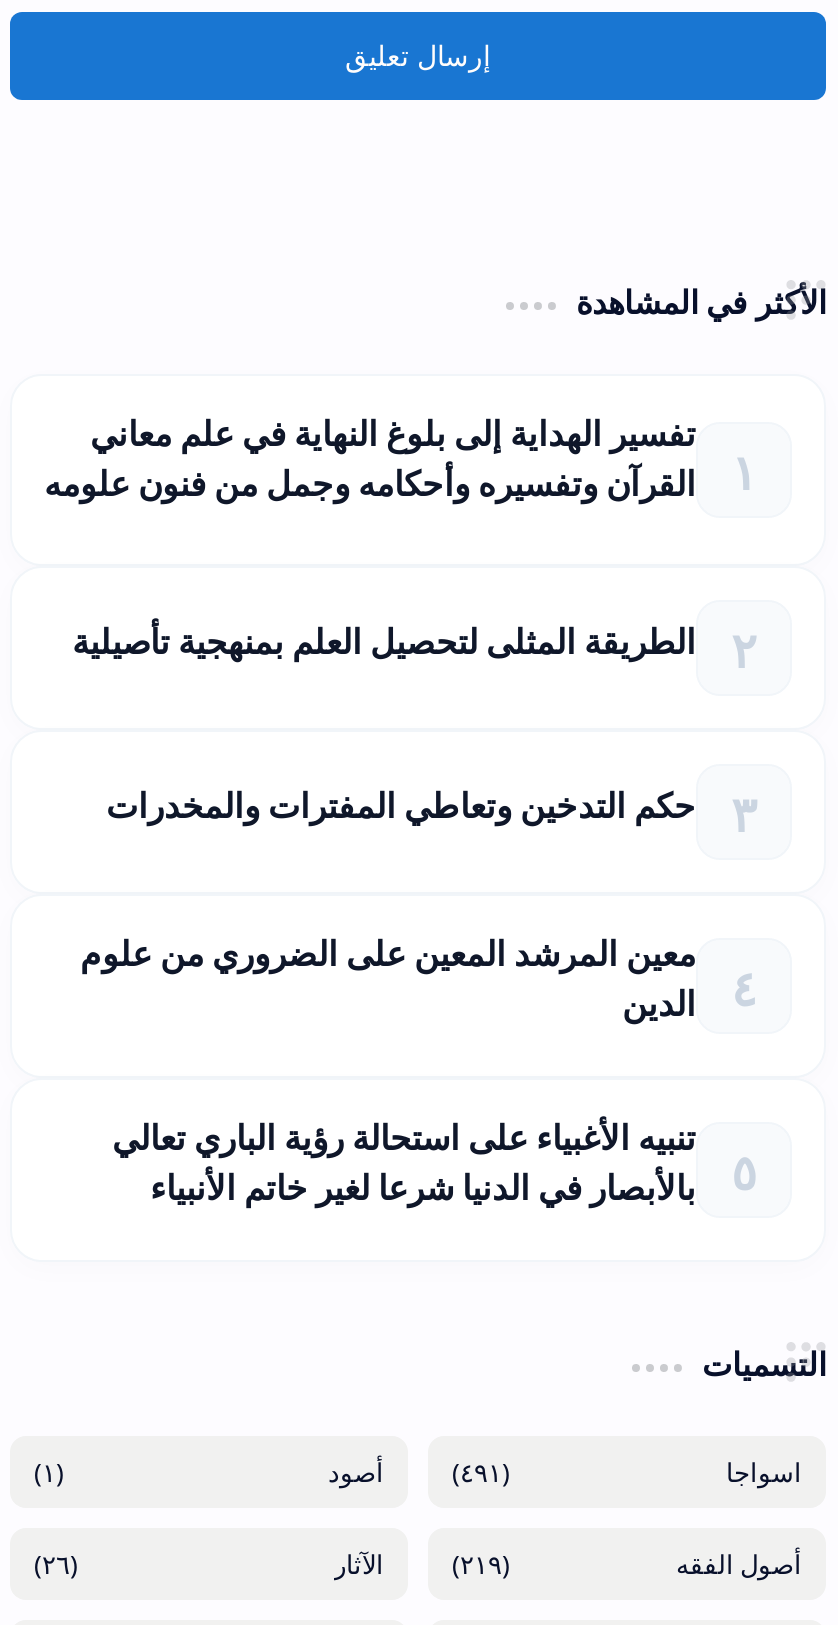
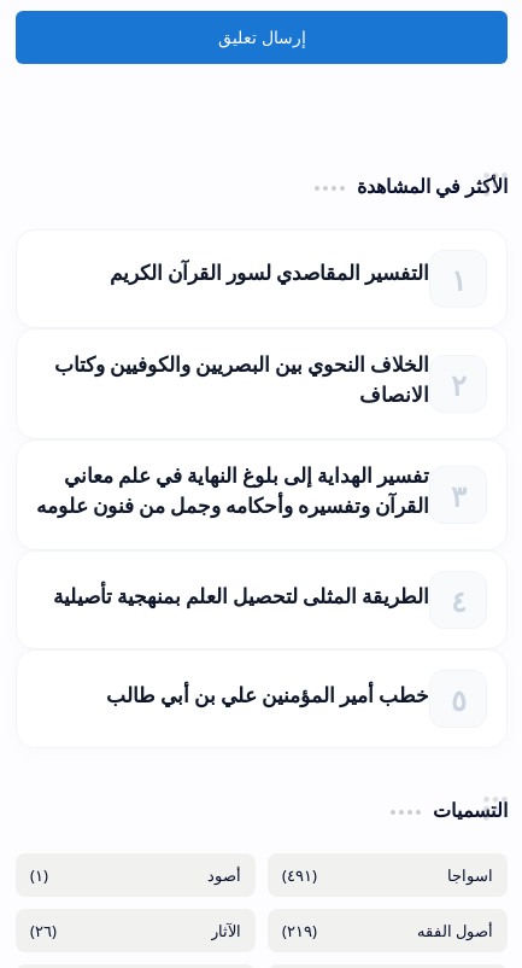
+ التفسير المقاصدي لسور القرآن الكريم
+ الخلاف النحوي بين البصريين والكوفيين وكتاب
+ الانصاف

moved down: تفسير الهداية إلى بلوغ النهاية في علم معاني | القرآن وتفسيره وأحكامه وجمل من فنون علومه

moved down: الطريقة المثلى لتحصيل العلم بمنهجية تأصيلية

- حكم التدخين وتعاطي المفترات والمخدرات
- معين المرشد المعين على الضروري من علوم
- الدين
- تنبيه الأغبياء على استحالة رؤية الباري تعالي
- بالأبصار في الدنيا شرعا لغير خاتم الأنبياء
+ خطب أمير المؤمنين علي بن أبي طالب
